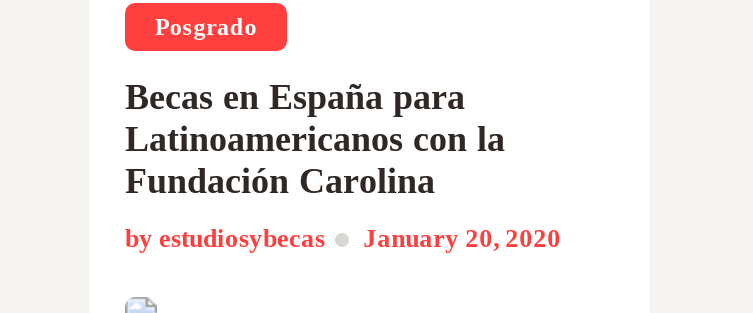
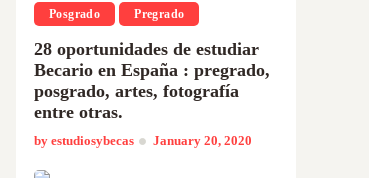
- Becas en España para
- Latinoamericanos con la
- Fundación Carolina
+ Pregrado
+ 28 oportunidades de estudiar
+ Becario en España : pregrado,
+ posgrado, artes, fotografía
+ entre otras.
